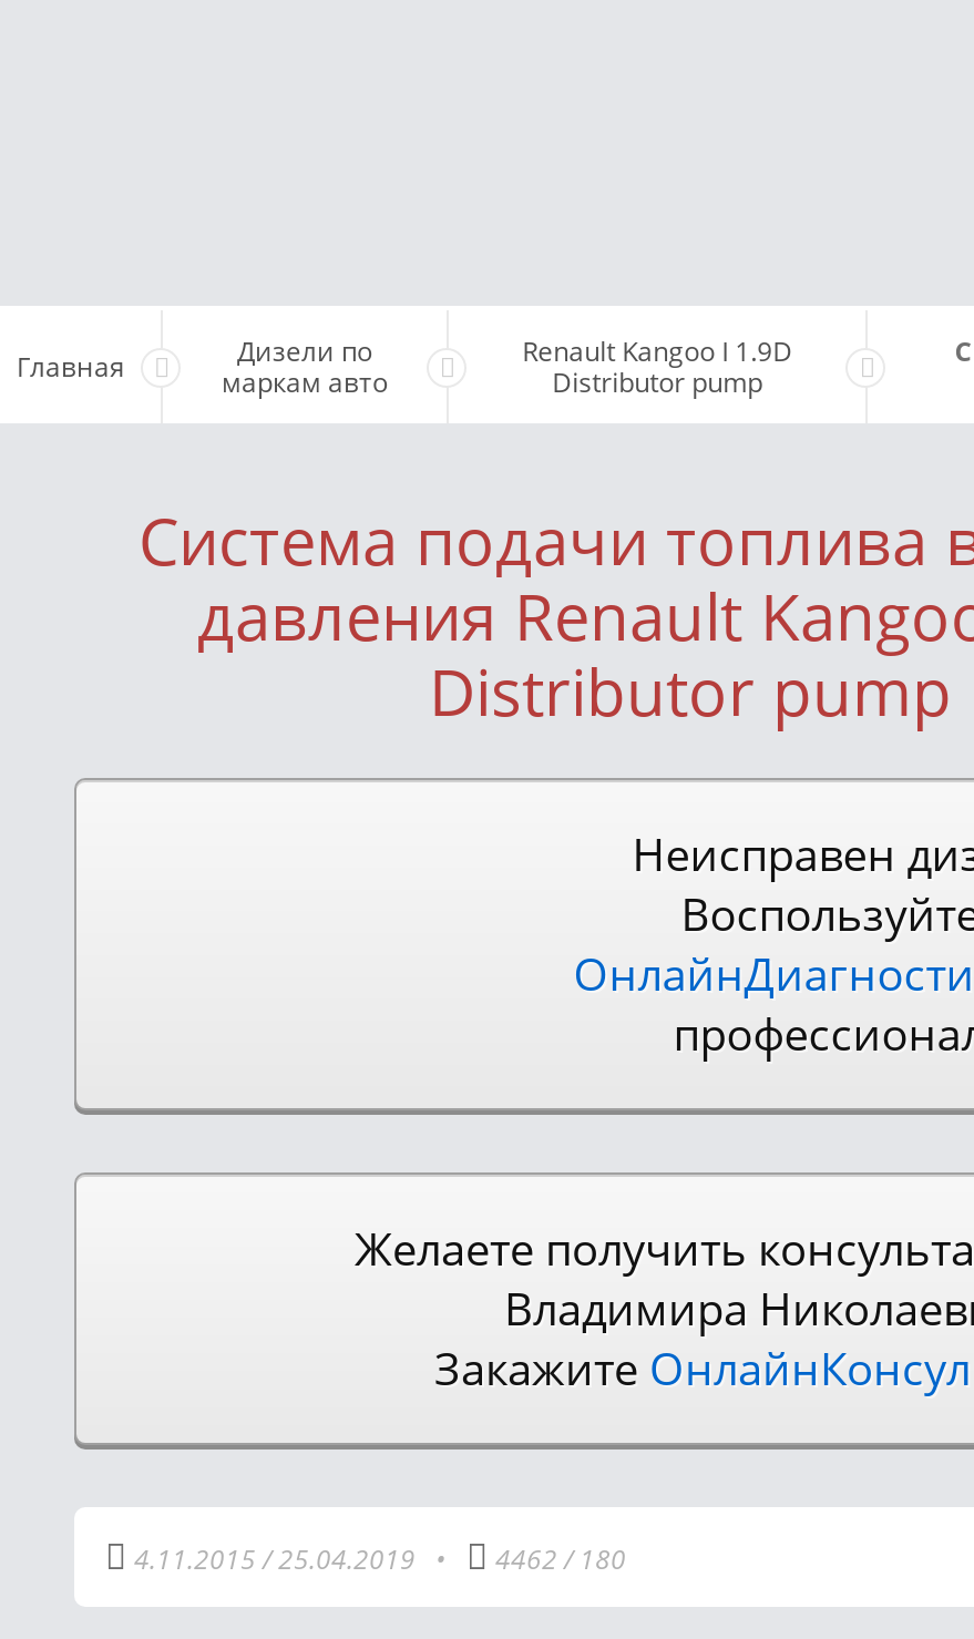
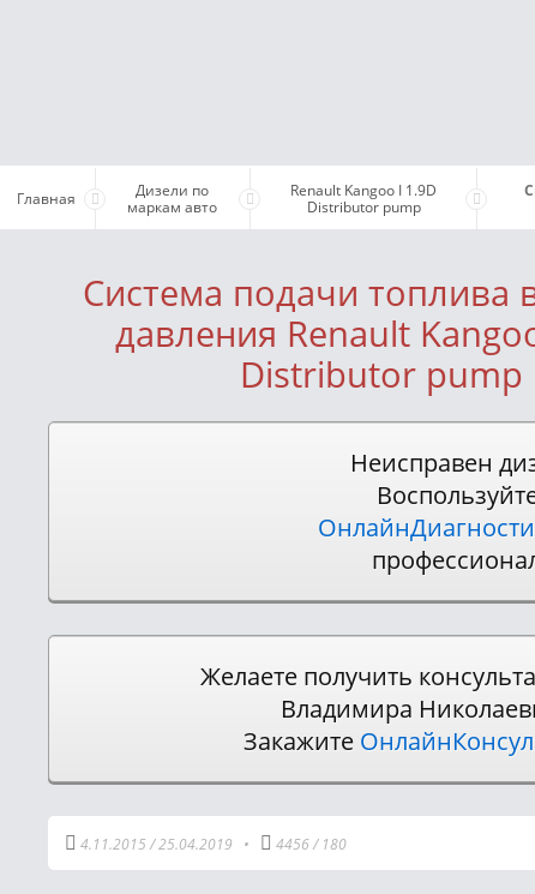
- 4.11.2015 /25.04.2019 • 4462 / 180
+ 4.11.2015 /25.04.2019 • 4456 / 180
